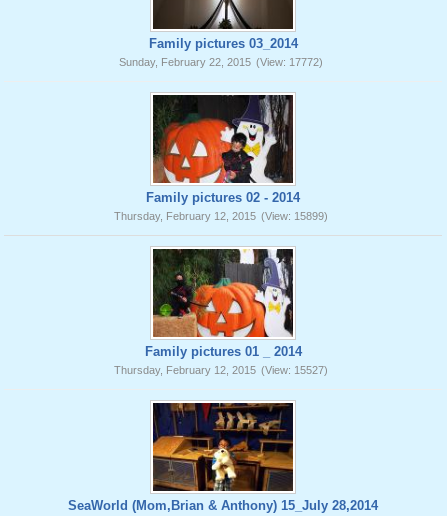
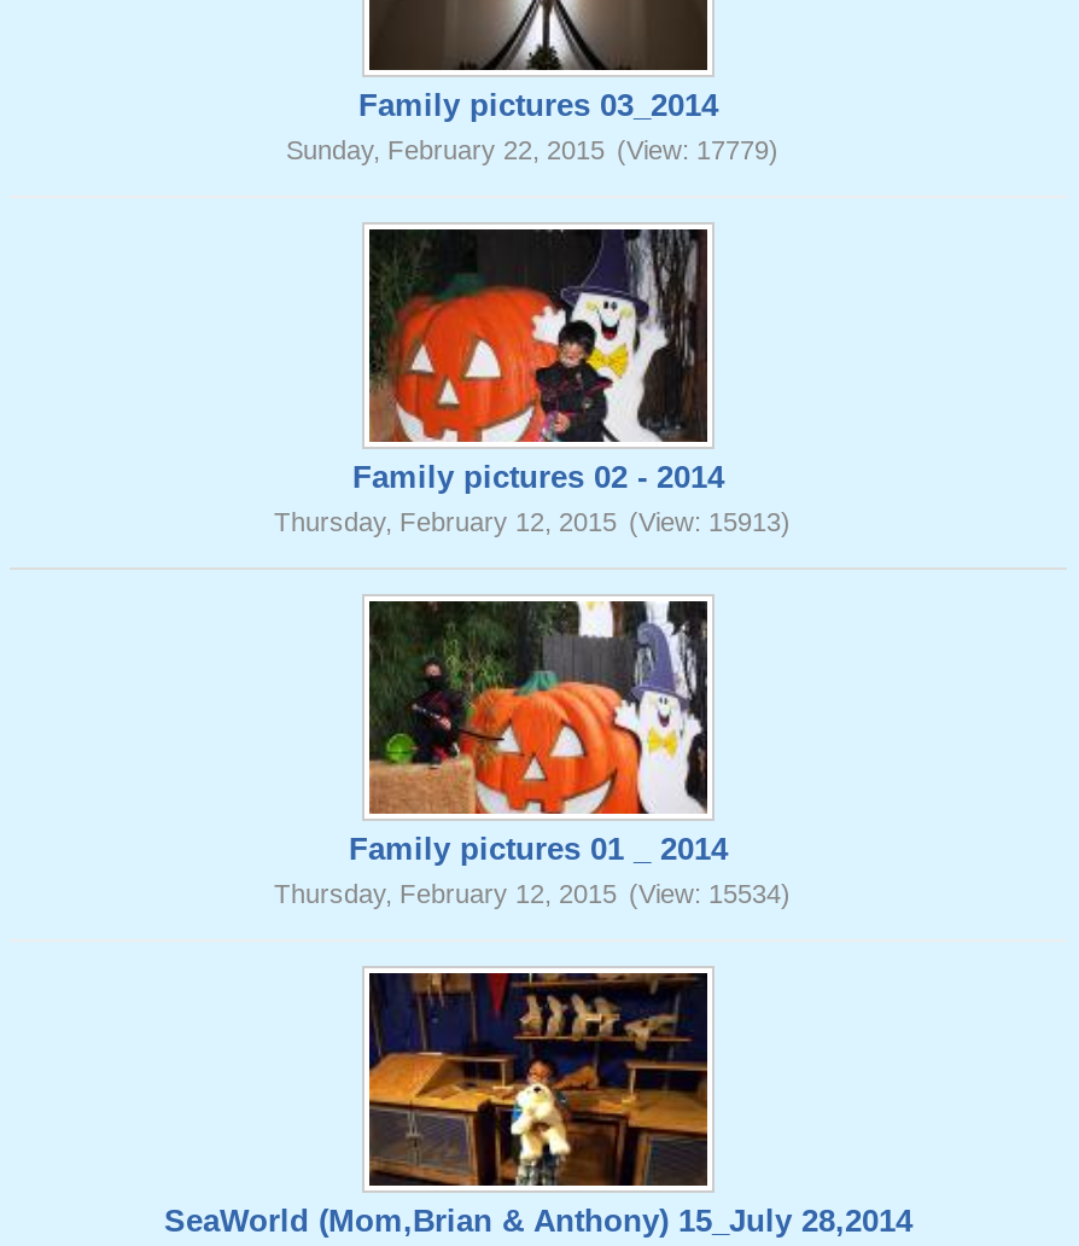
- Sunday, February 22, 2015 (View: 17772)
+ Sunday, February 22, 2015 (View: 17779)

- Thursday, February 12, 2015 (View: 15899)
+ Thursday, February 12, 2015 (View: 15913)

- Thursday, February 12, 2015 (View: 15527)
+ Thursday, February 12, 2015 (View: 15534)
